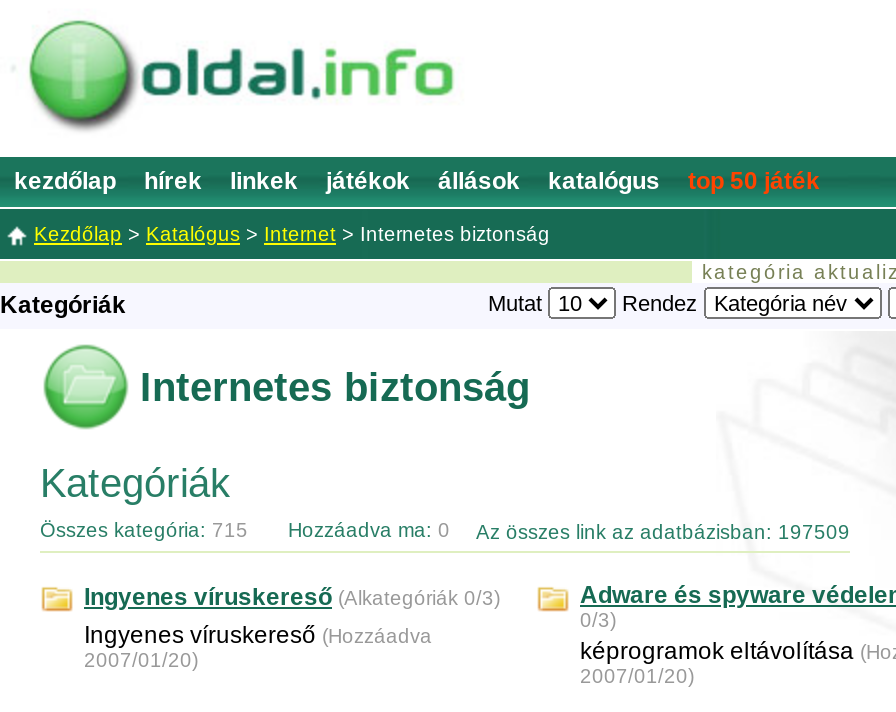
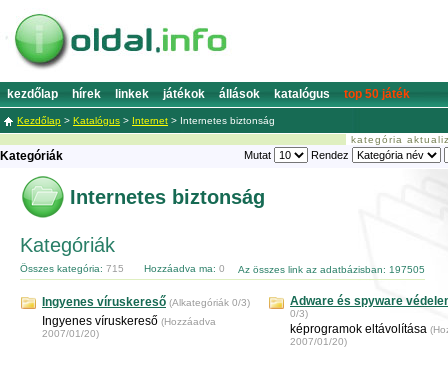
- Az összes link az adatbázisban: 197509
+ Az összes link az adatbázisban: 197505
